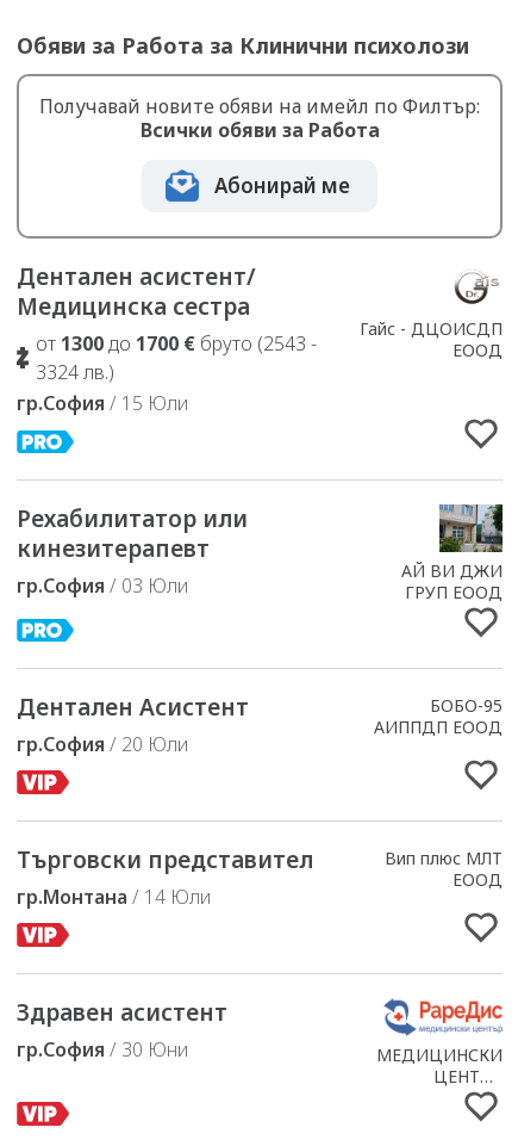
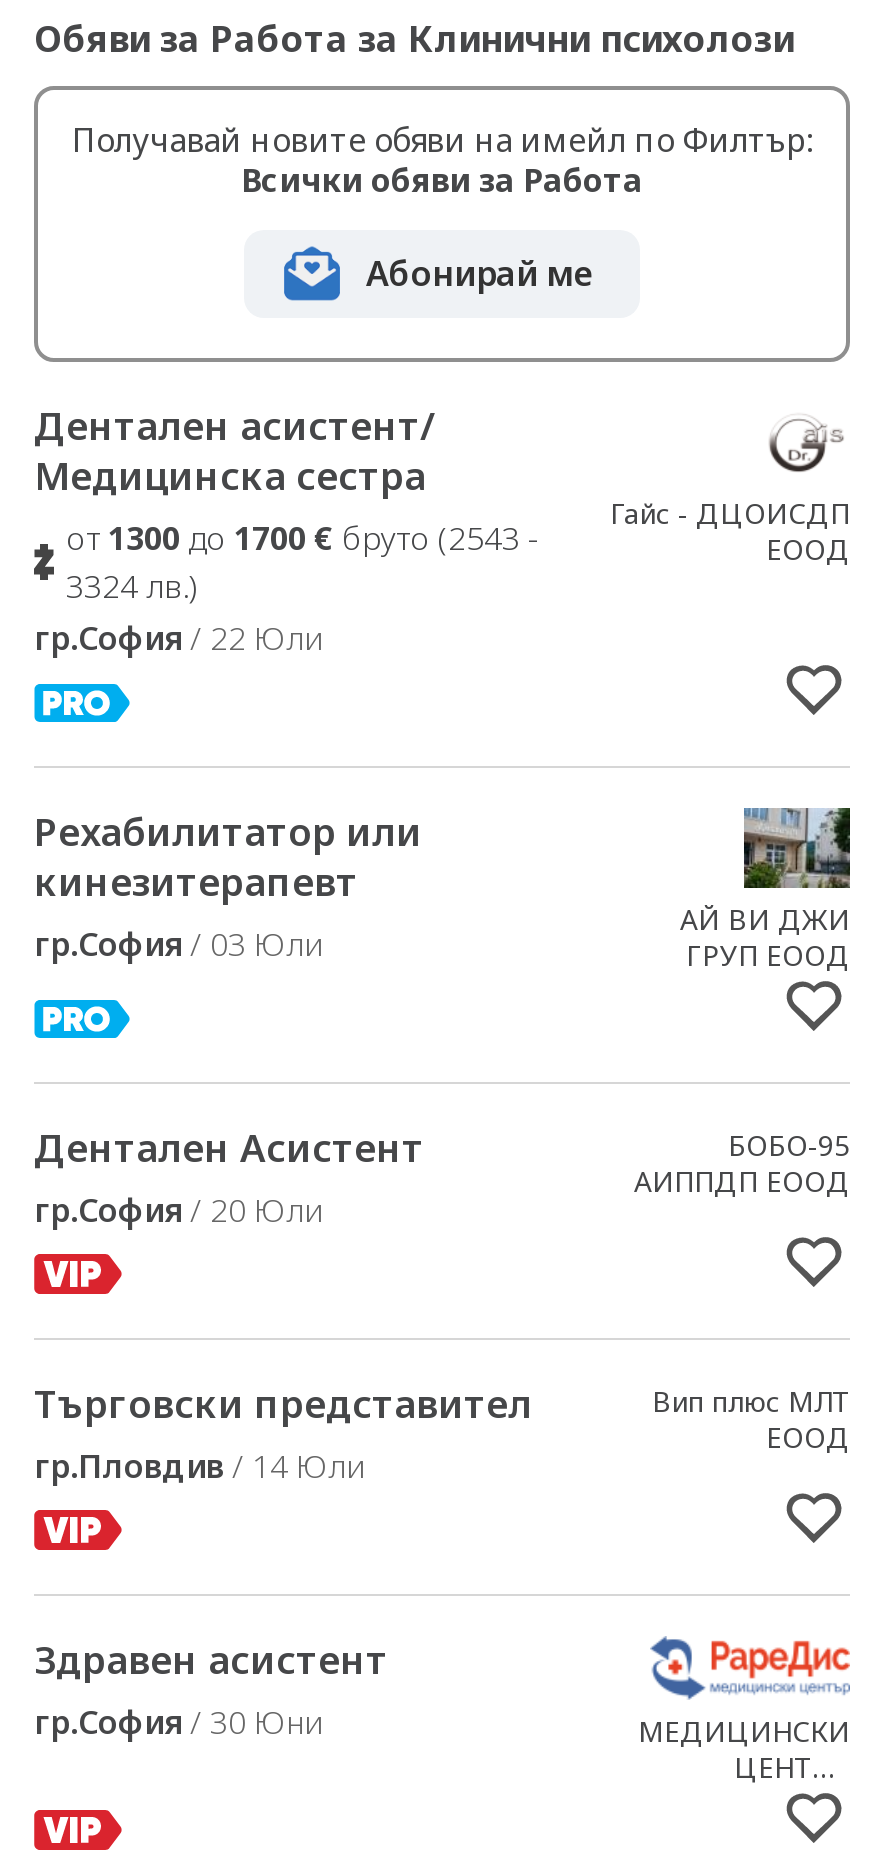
- гр.София / 15 Юли
+ гр.София / 22 Юли

- гр.Монтана / 14 Юли
+ гр.Пловдив / 14 Юли
